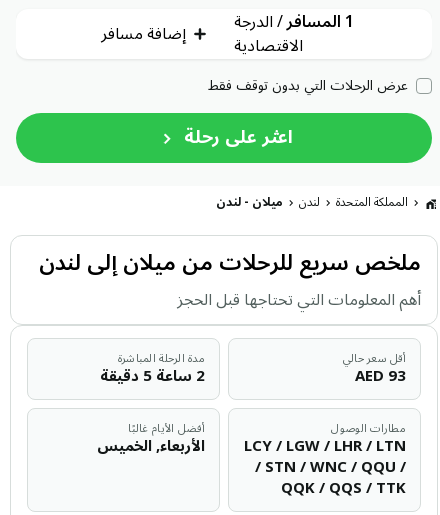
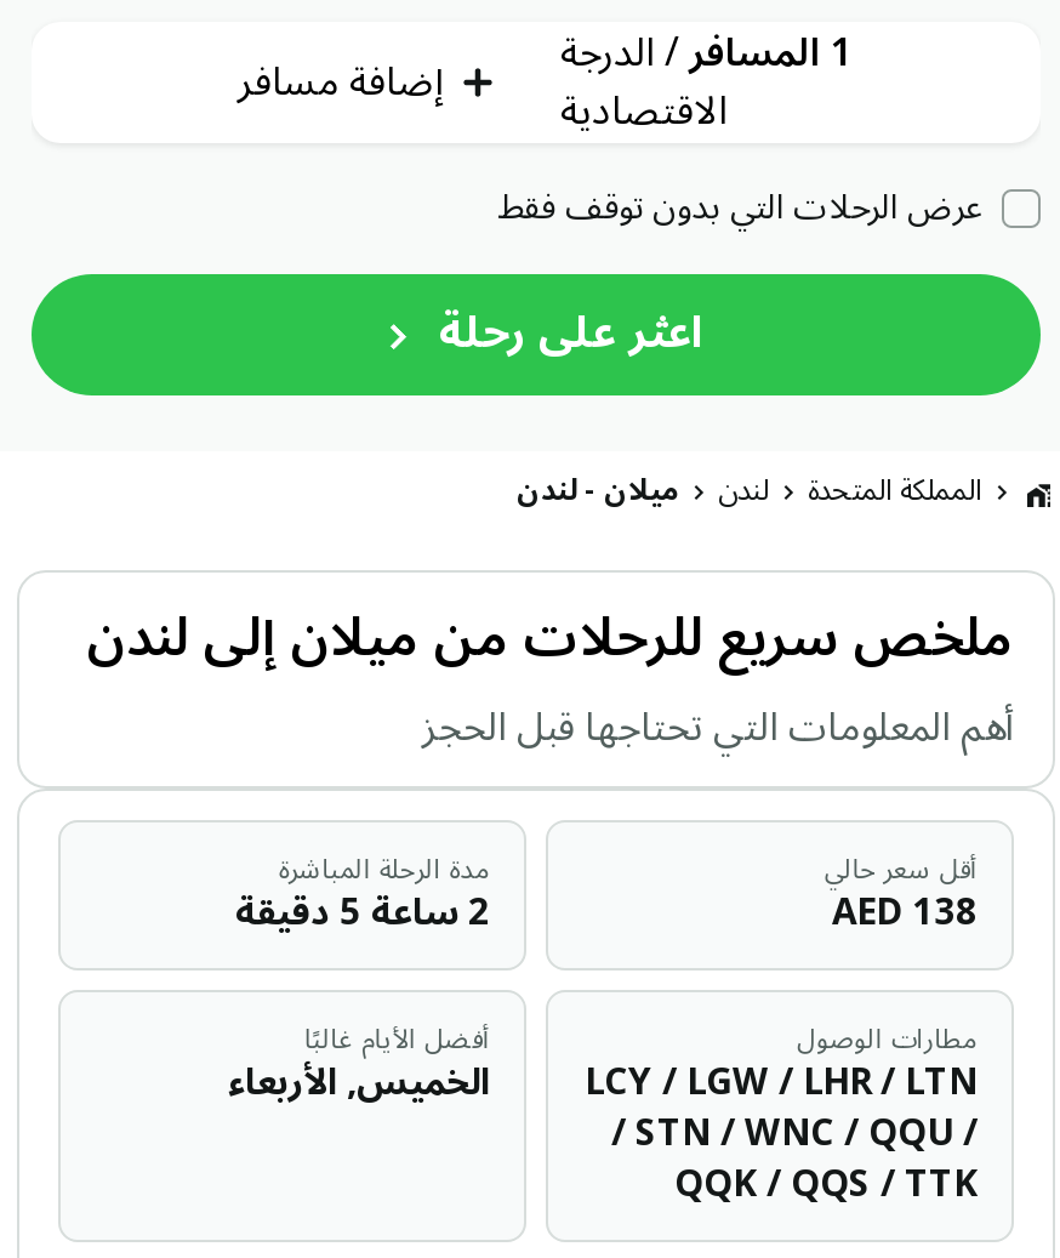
- AED 93
+ AED 138

- الأربعاء, الخميس
+ الخميس, الأربعاء
